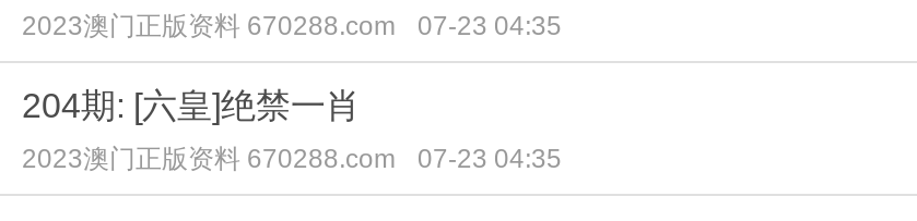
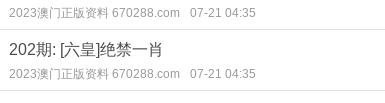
- 2023澳门正版资料 670288.com 07-23 04:35
+ 2023澳门正版资料 670288.com 07-21 04:35

- 204期: [六皇]绝禁一肖
+ 202期: [六皇]绝禁一肖

- 2023澳门正版资料 670288.com 07-23 04:35
+ 2023澳门正版资料 670288.com 07-21 04:35
